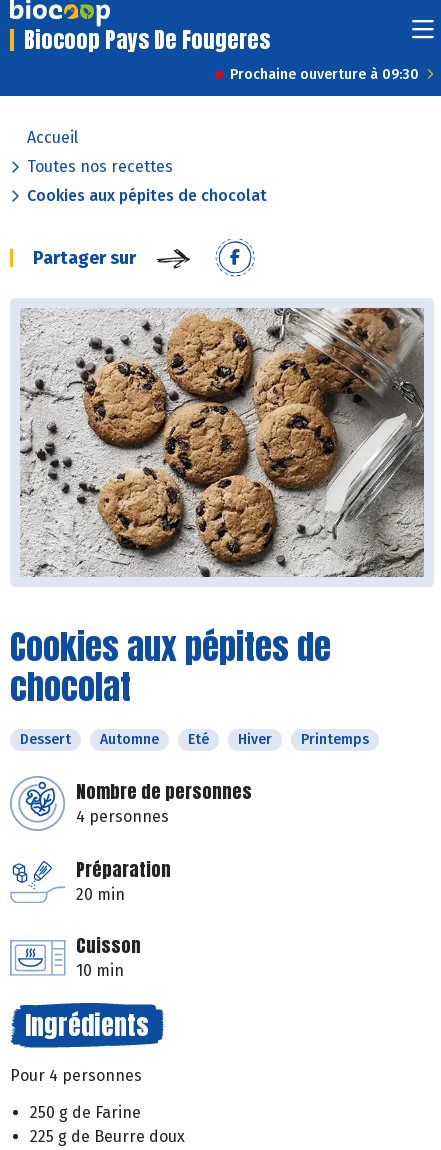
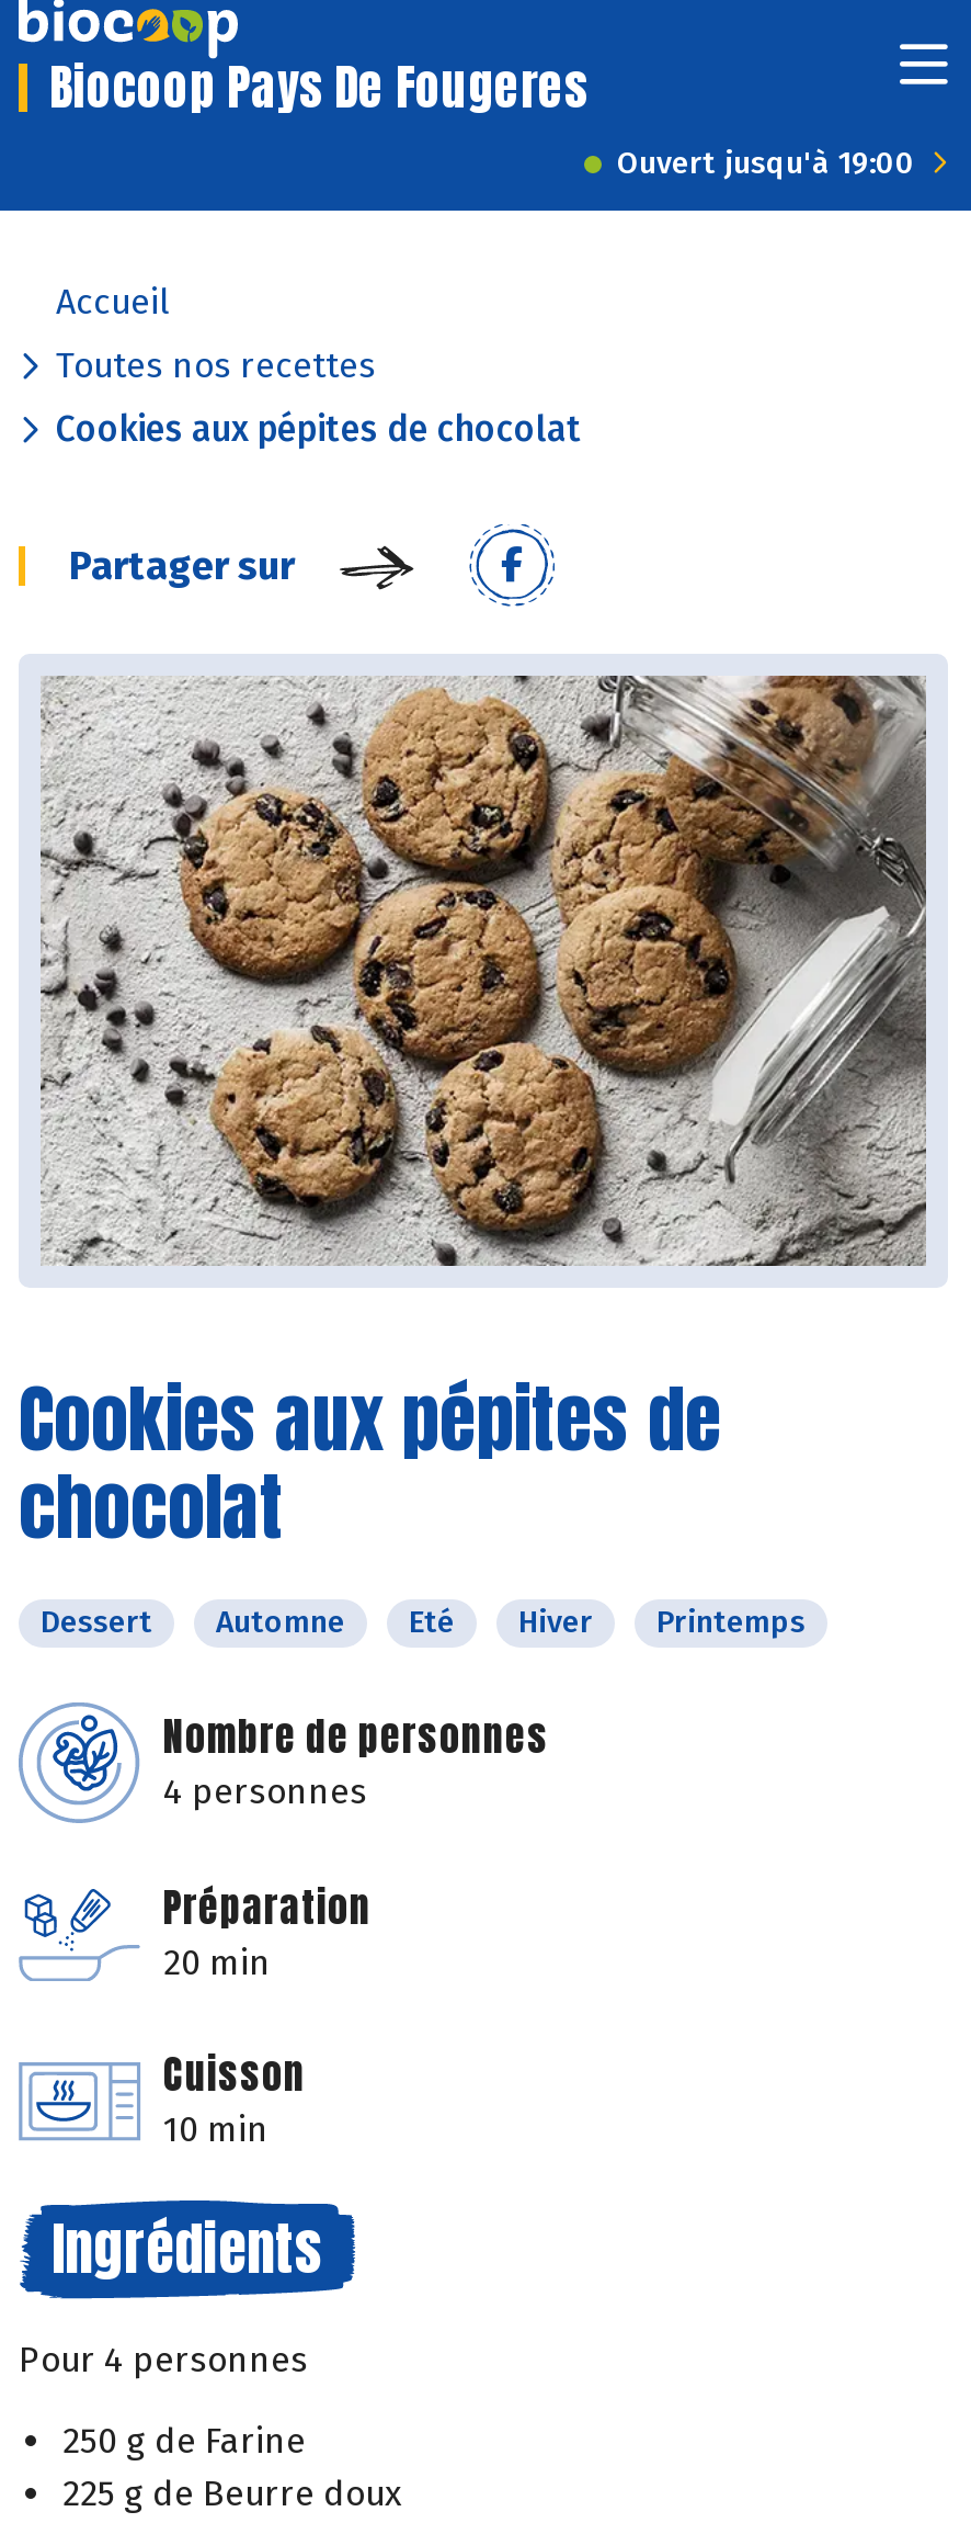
- Prochaine ouverture à 09:30
+ Ouvert jusqu'à 19:00
